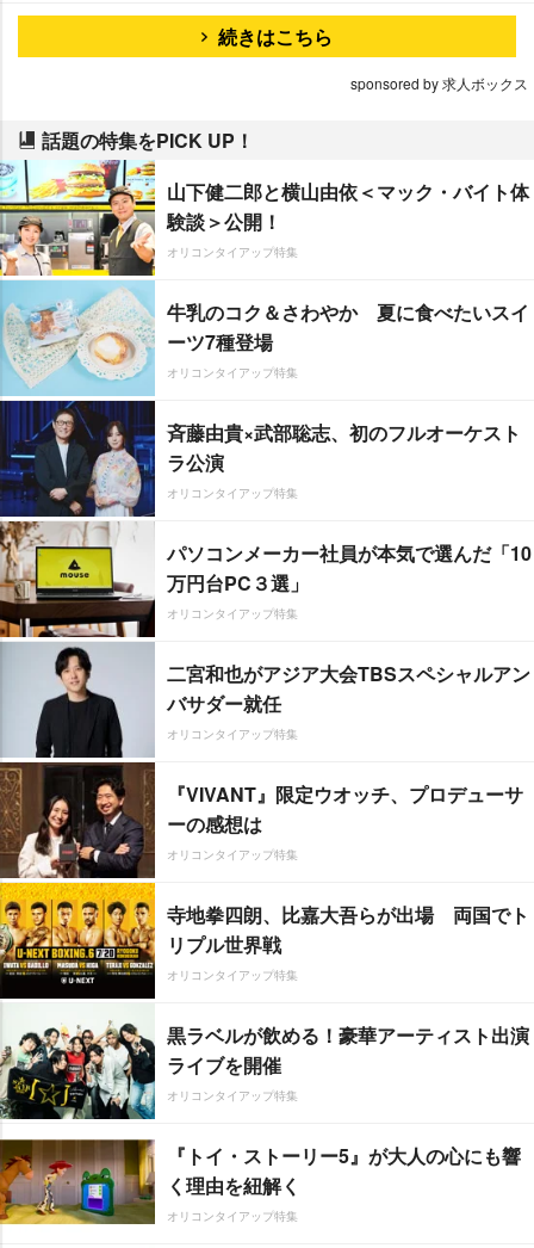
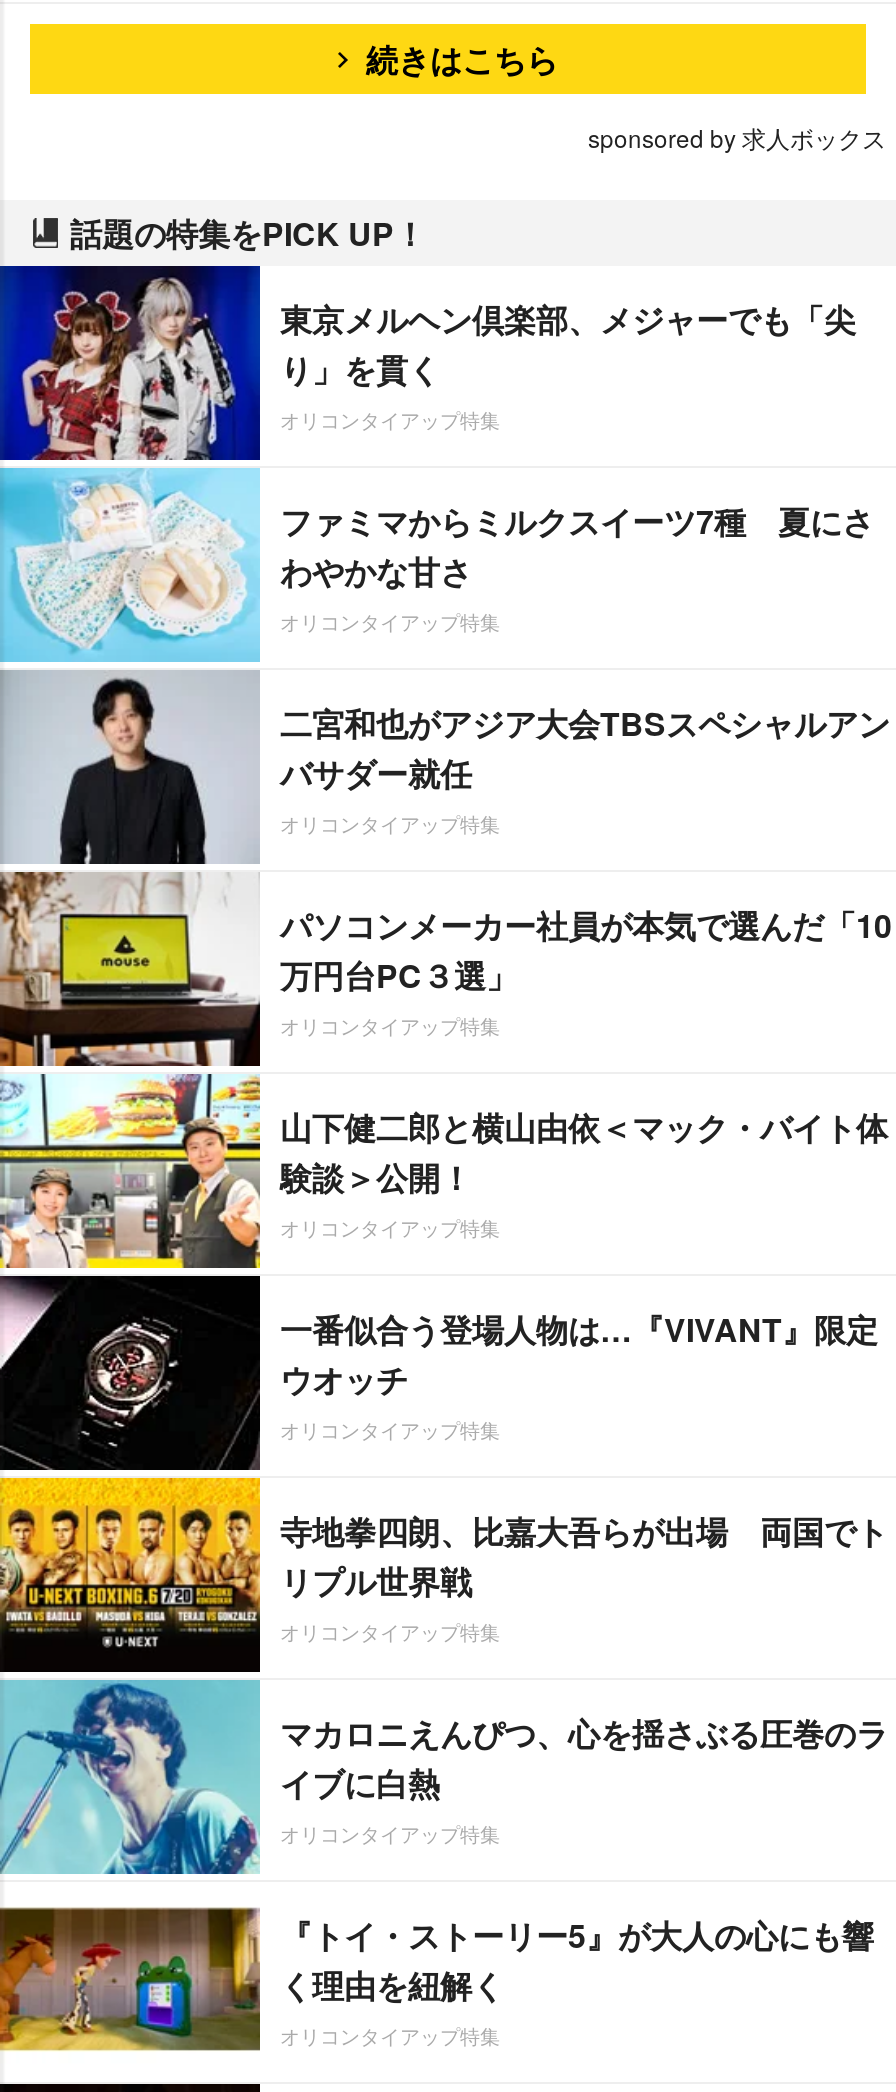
- [image]
- 牛乳のコク＆さわやか 夏に食べたいスイ
- ーツ7種登場
+ [image]
+ ファミマからミルクスイーツ7種 夏にさ
+ わやかな甘さ

+ 東京メルヘン倶楽部、メジャーでも「尖
+ り」を貫く

moved down: 山下健二郎と横山由依＜マック・バイト体 | 験談＞公開！

- 斉藤由貴×武部聡志、初のフルオーケスト
- ラ公演

- [image]
- 『VIVANT』限定ウオッチ、プロデューサ
- ーの感想は
+ [image]
+ 一番似合う登場人物は…『VIVANT』限定
+ ウオッチ

moved up: 二宮和也がアジア大会TBSスペシャルアン | バサダー就任

- [image]
- 黒ラベルが飲める！豪華アーティスト出演
- ライブを開催
+ [image]
+ マカロニえんぴつ、心を揺さぶる圧巻のラ
+ イブに白熱
